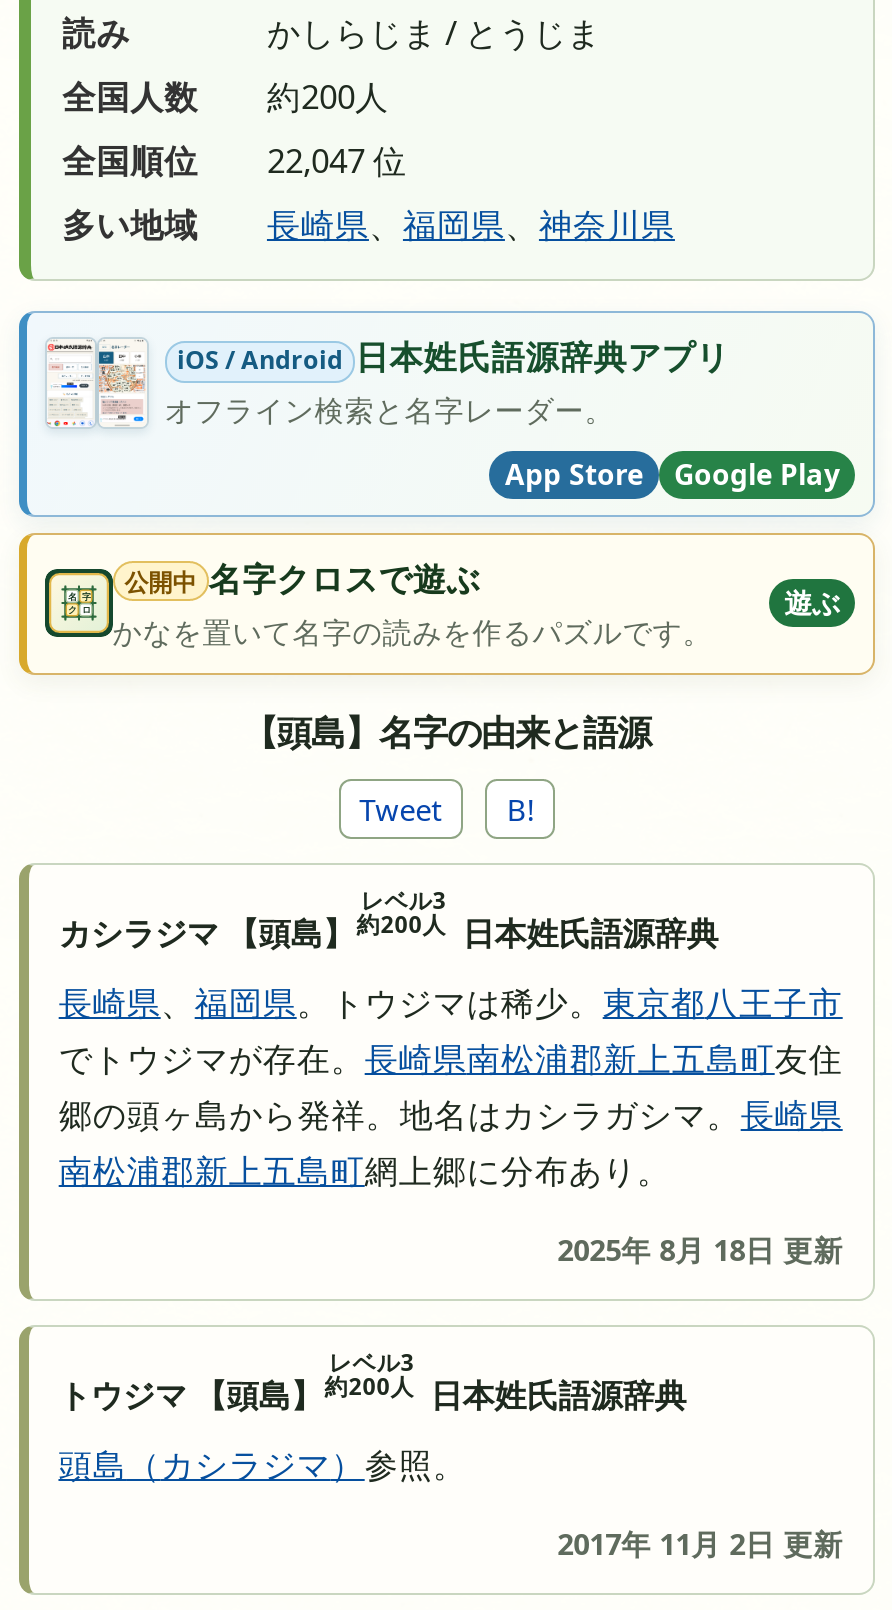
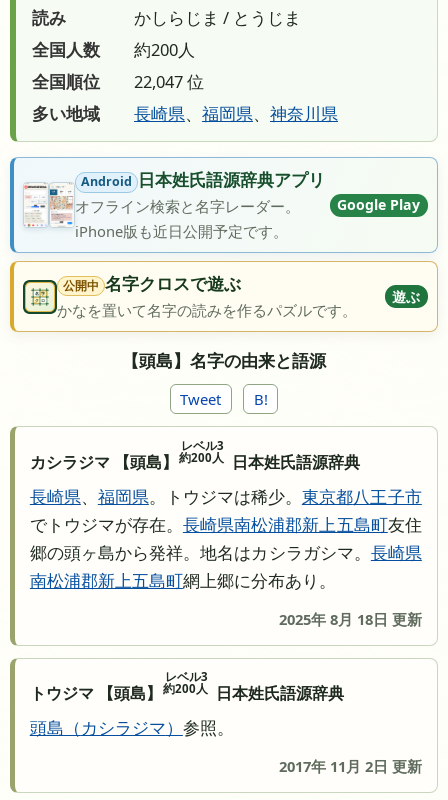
- [image]
- iOS / Android 日本姓氏語源辞典アプリ
+ [image]
+ Android 日本姓氏語源辞典アプリ

- App Store
+ iPhone版も近日公開予定です。

moved up: Google Play
